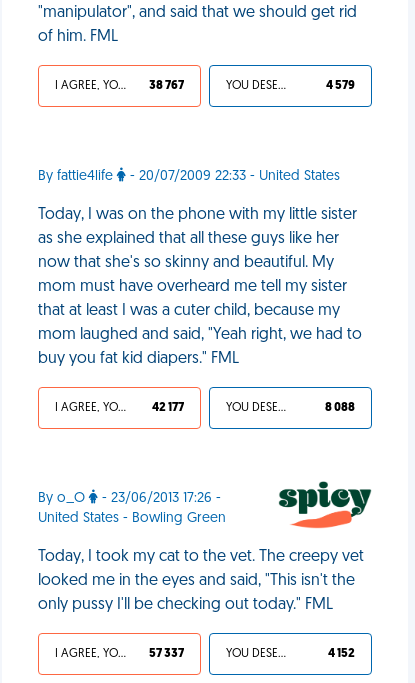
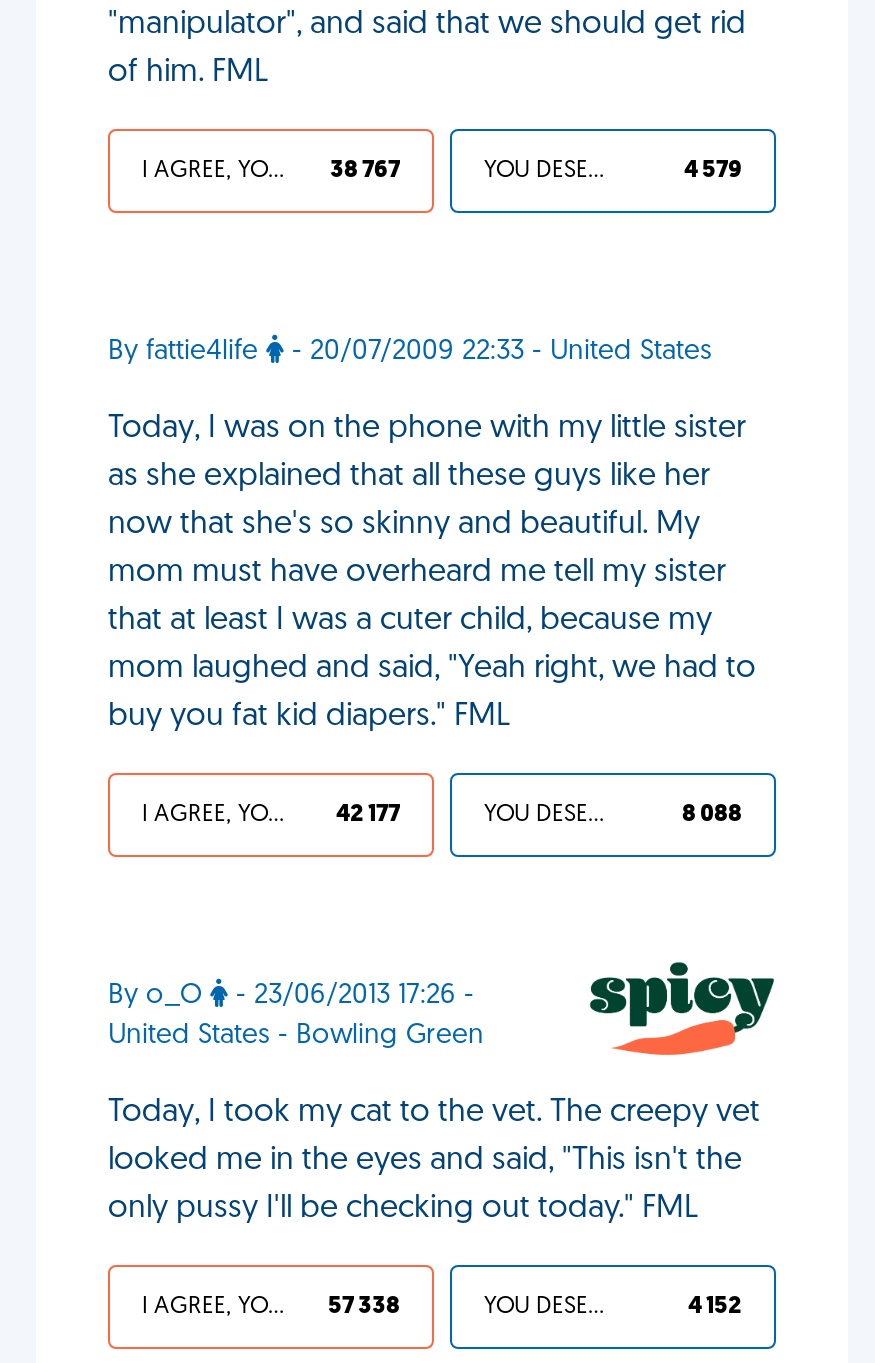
- 57 337
+ 57 338
